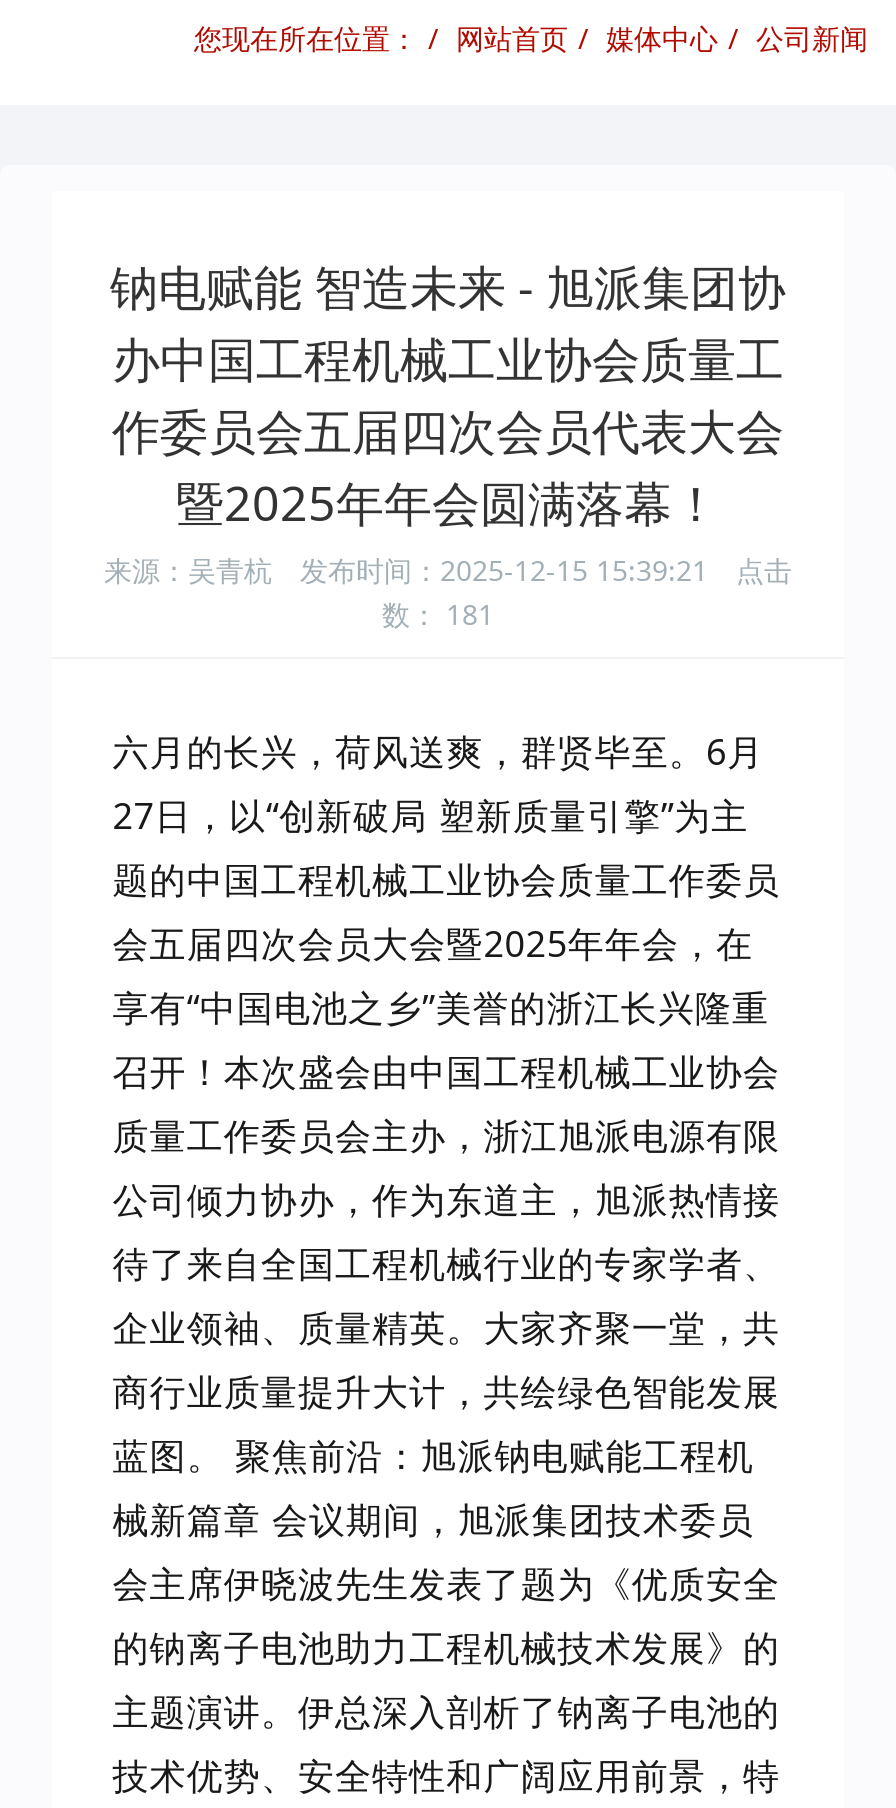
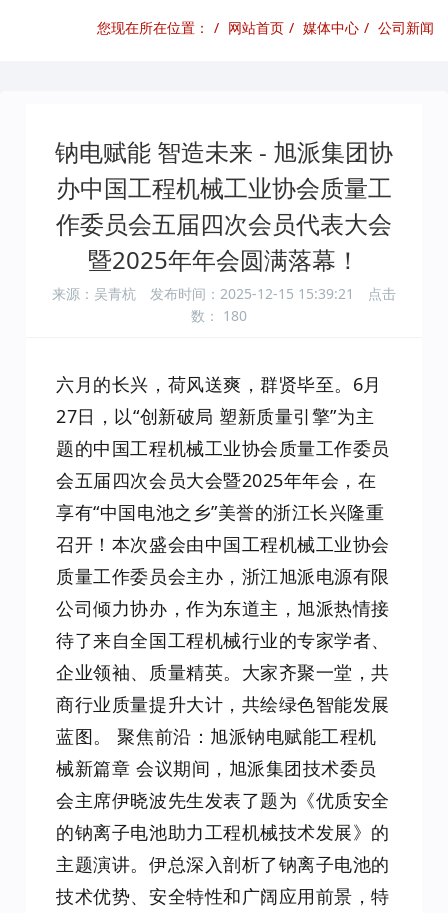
- 数：181
+ 数：180
